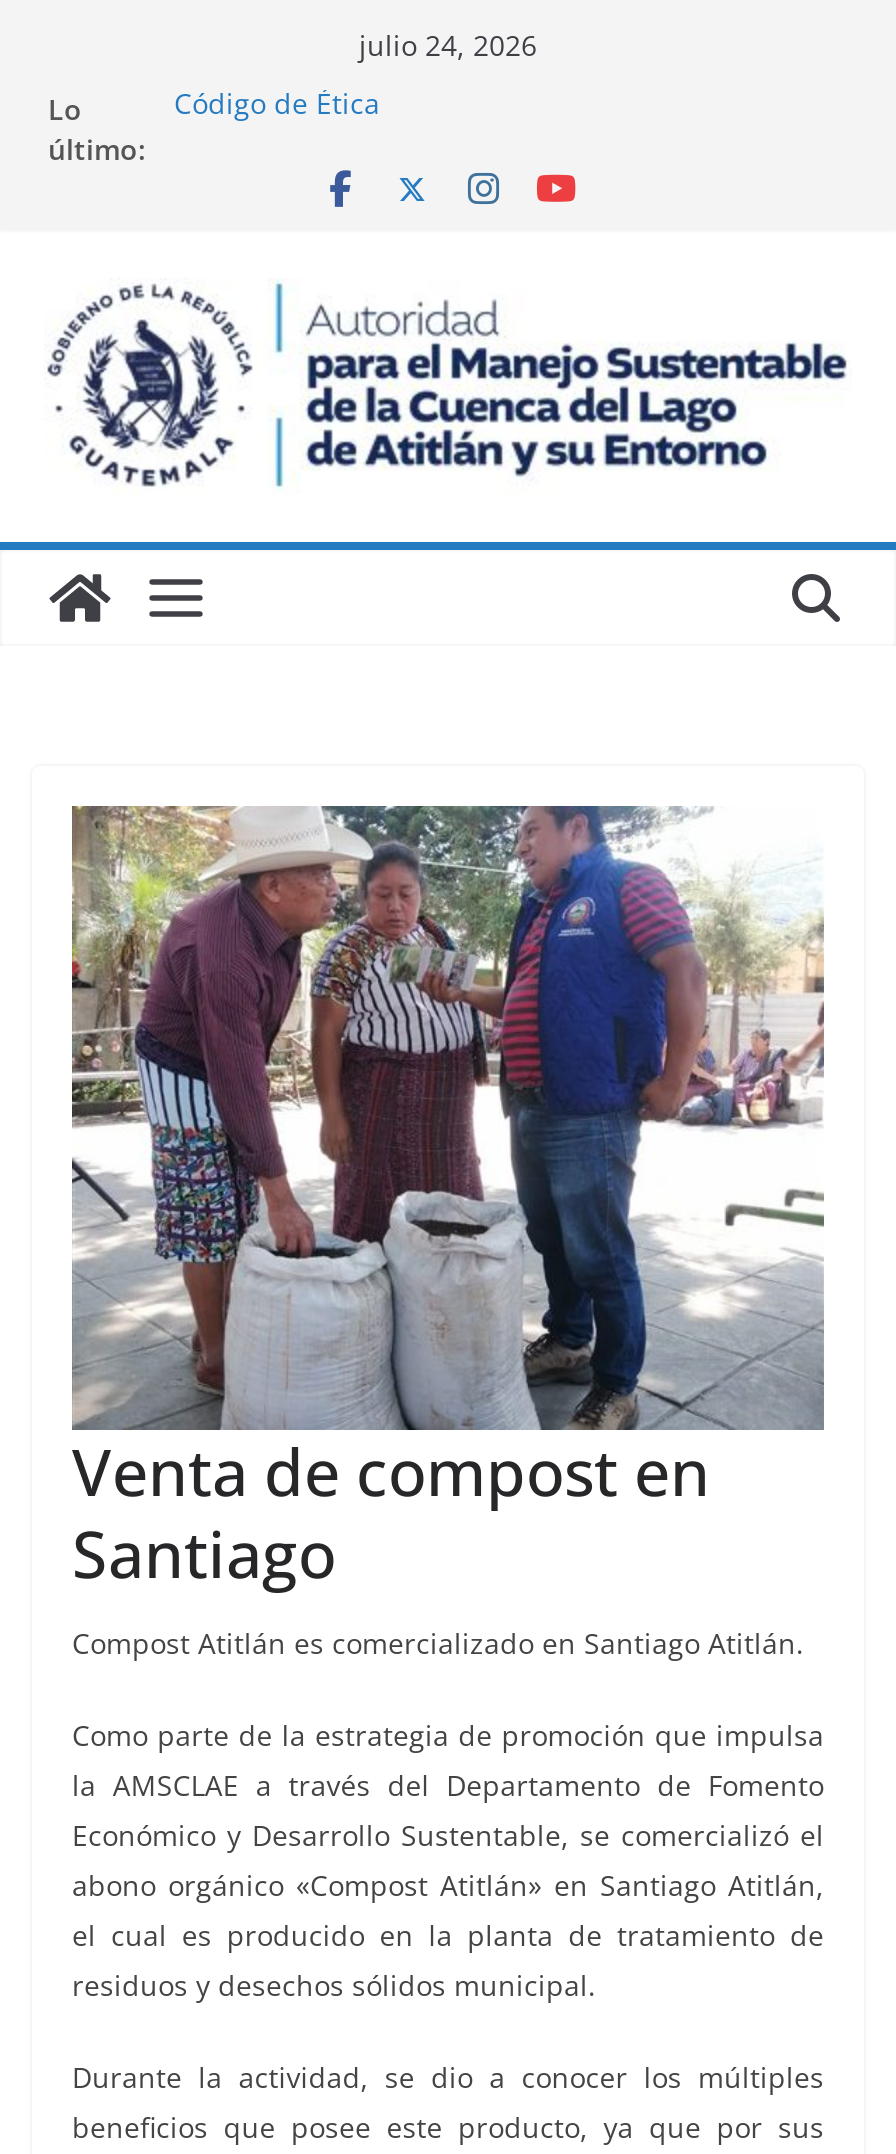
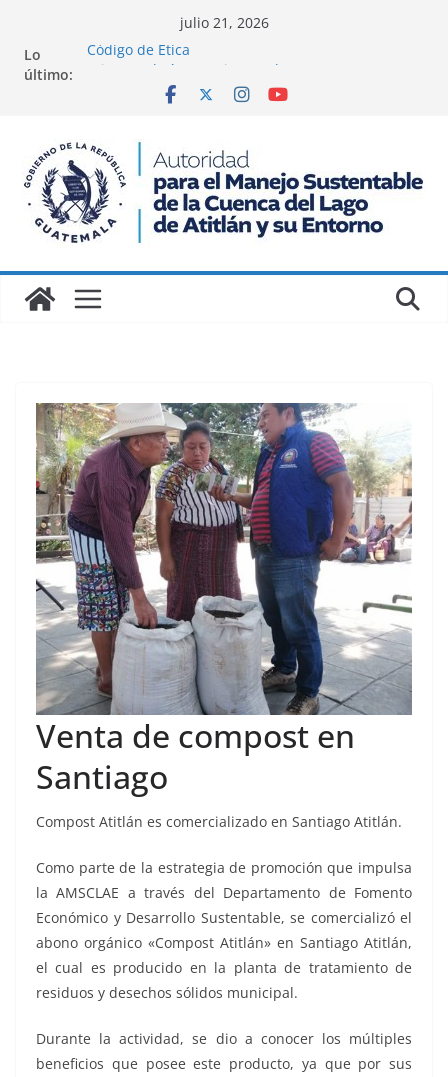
- julio 24, 2026
+ julio 21, 2026
